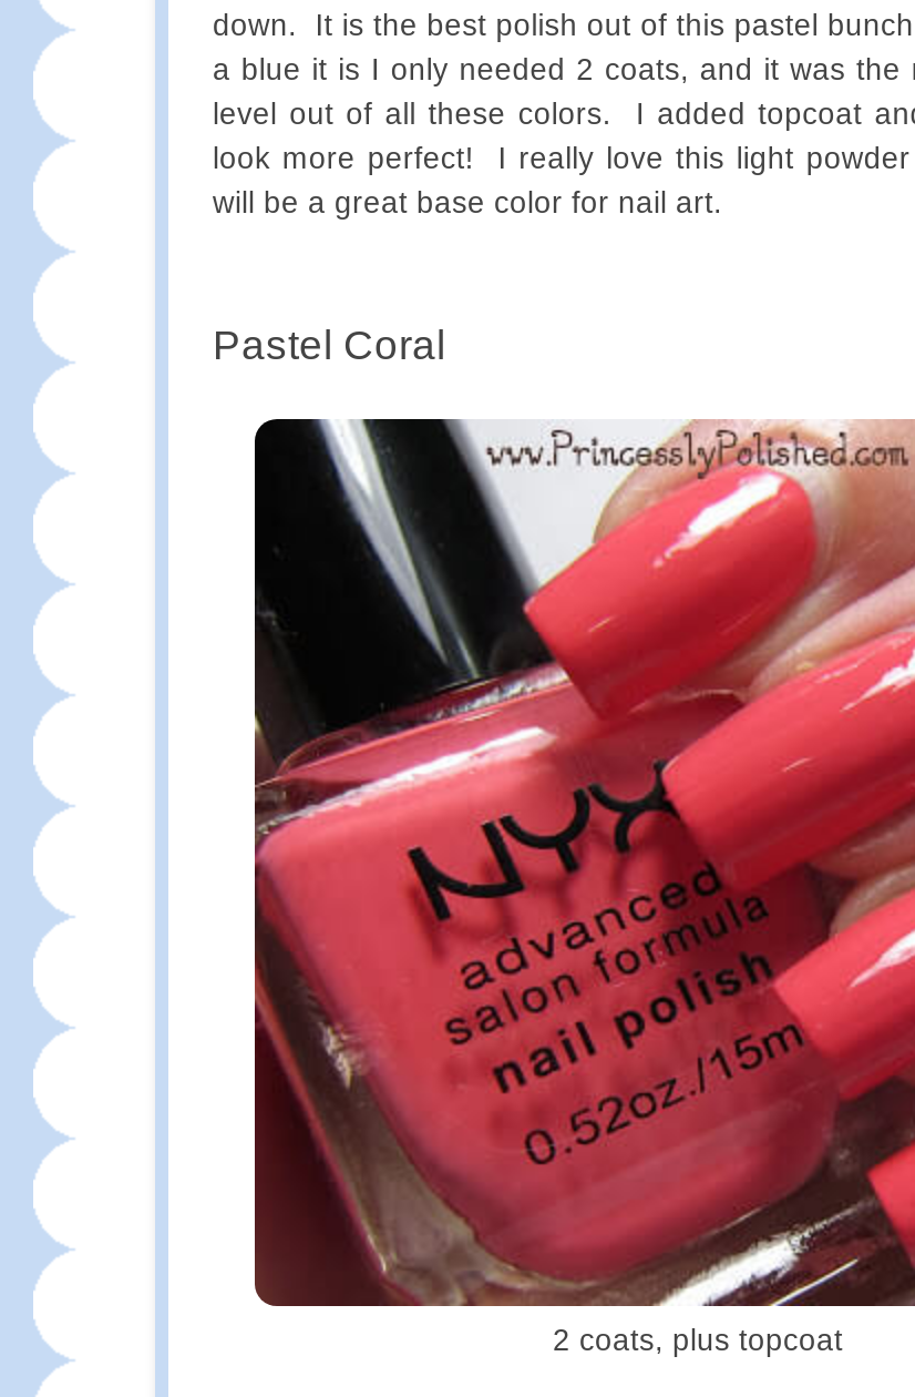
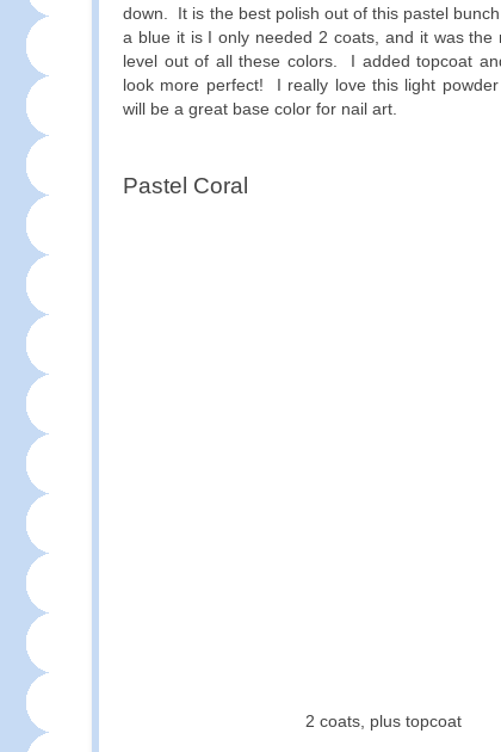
- [image]
